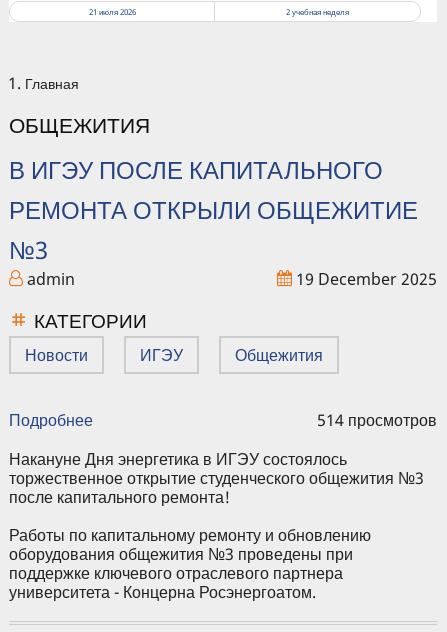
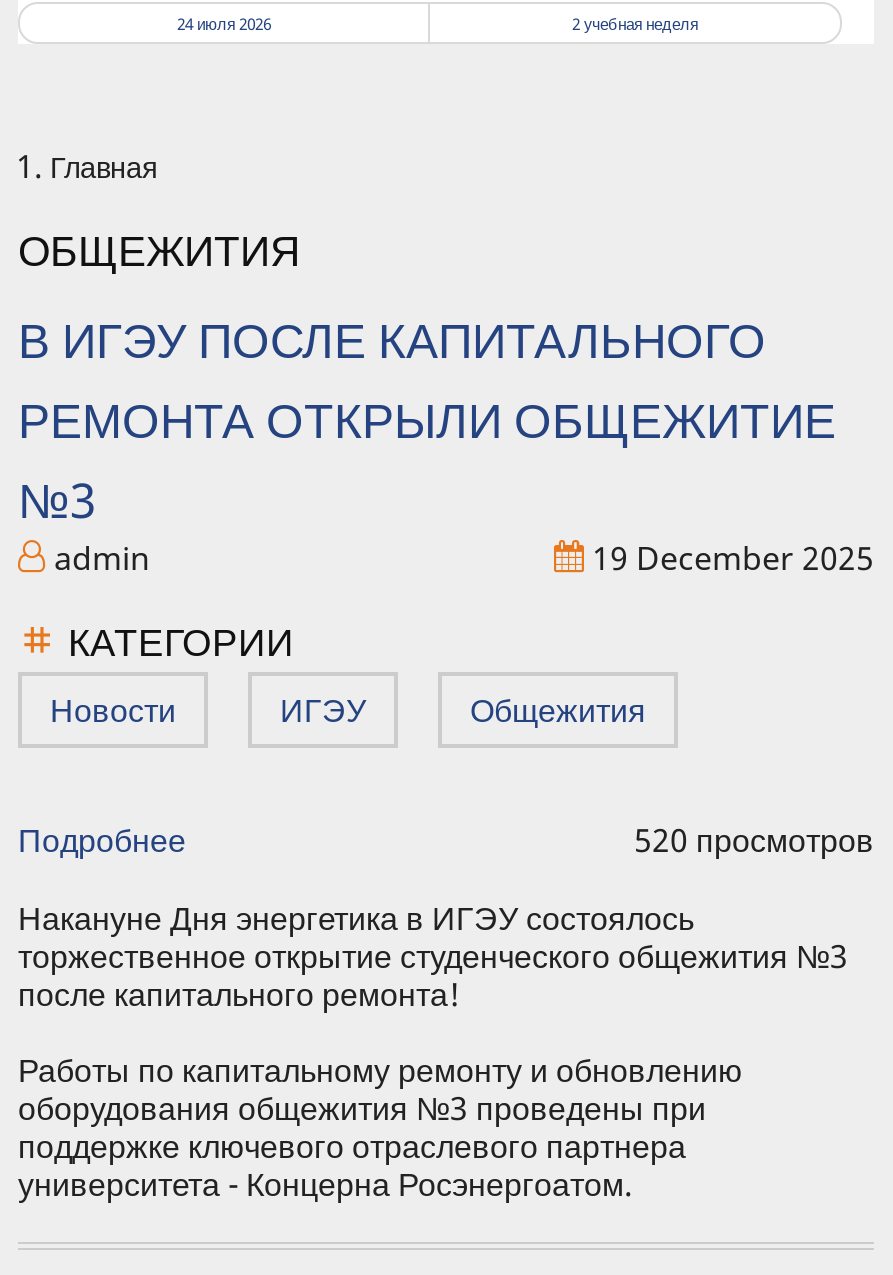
- 21 июля 2026
+ 24 июля 2026

- 514 просмотров
+ 520 просмотров
